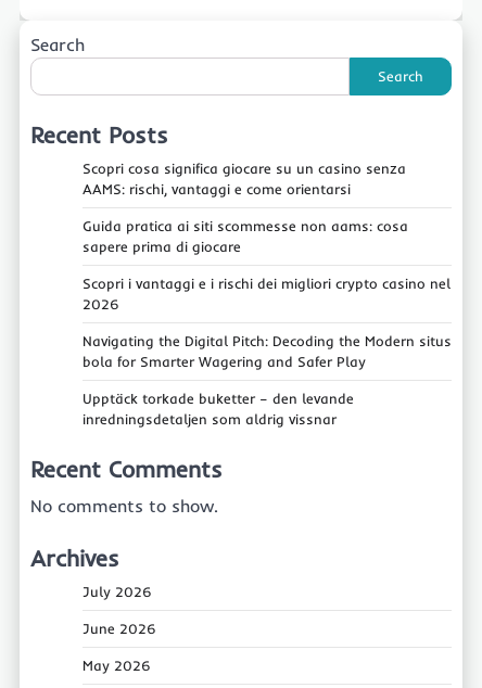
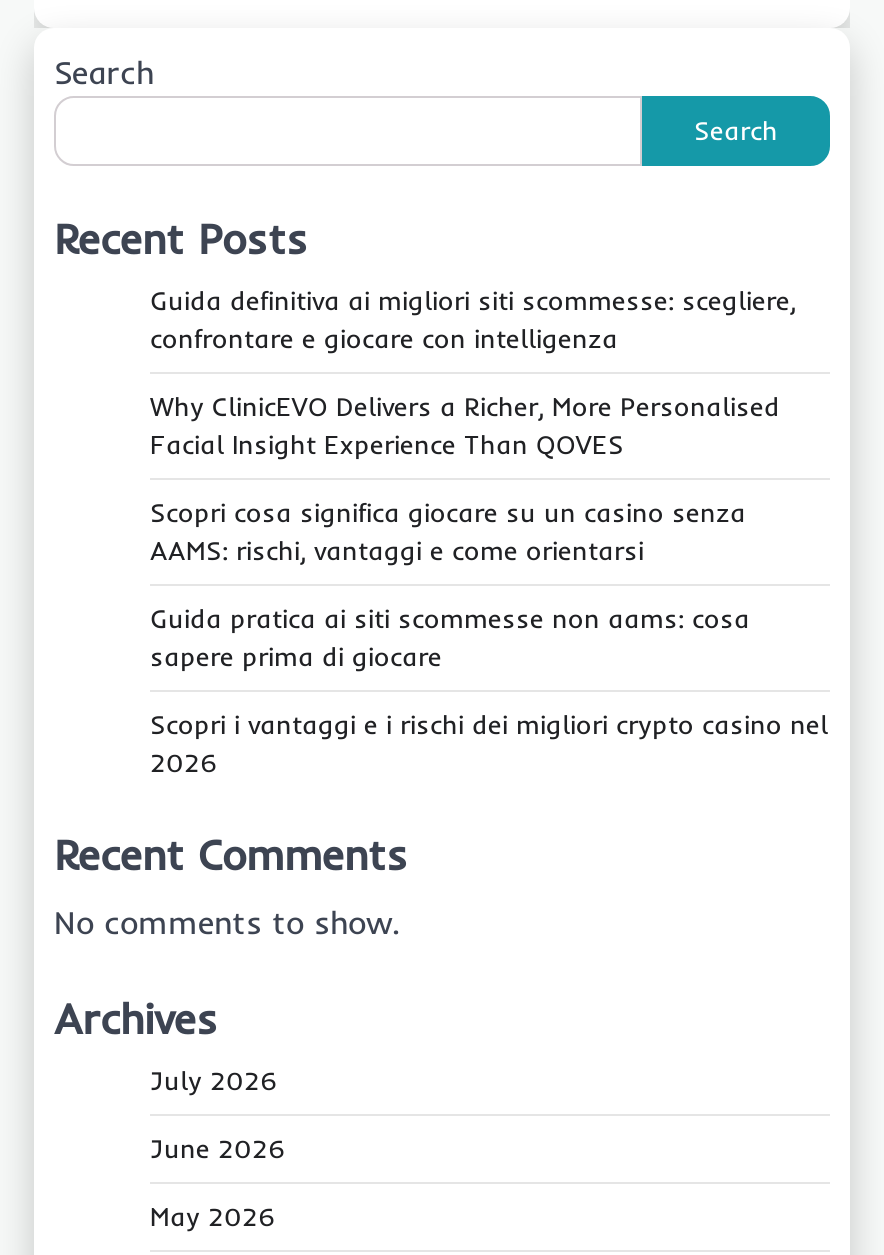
+ Guida definitiva ai migliori siti scommesse: scegliere,
+ confrontare e giocare con intelligenza
+ Why ClinicEVO Delivers a Richer, More Personalised
+ Facial Insight Experience Than QOVES

moved down: Scopri cosa significa giocare su un casino senza | AAMS: rischi, vantaggi e come orientarsi | Guida pratica ai siti scommesse non aams: cosa | sapere prima di giocare | Scopri i vantaggi e i rischi dei migliori crypto casino nel | 2026

- Navigating the Digital Pitch: Decoding the Modern situs
- bola for Smarter Wagering and Safer Play
- Upptäck torkade buketter – den levande
- inredningsdetaljen som aldrig vissnar
